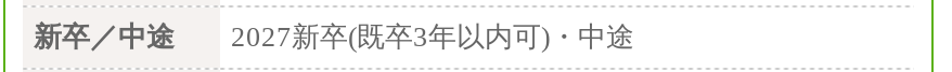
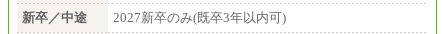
- 2027新卒(既卒3年以内可)・中途
+ 2027新卒のみ(既卒3年以内可)
